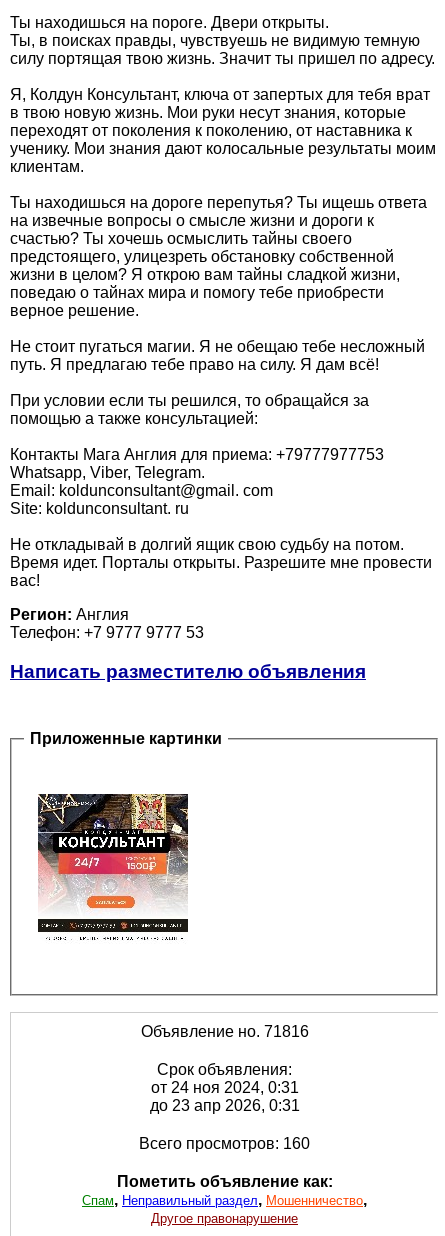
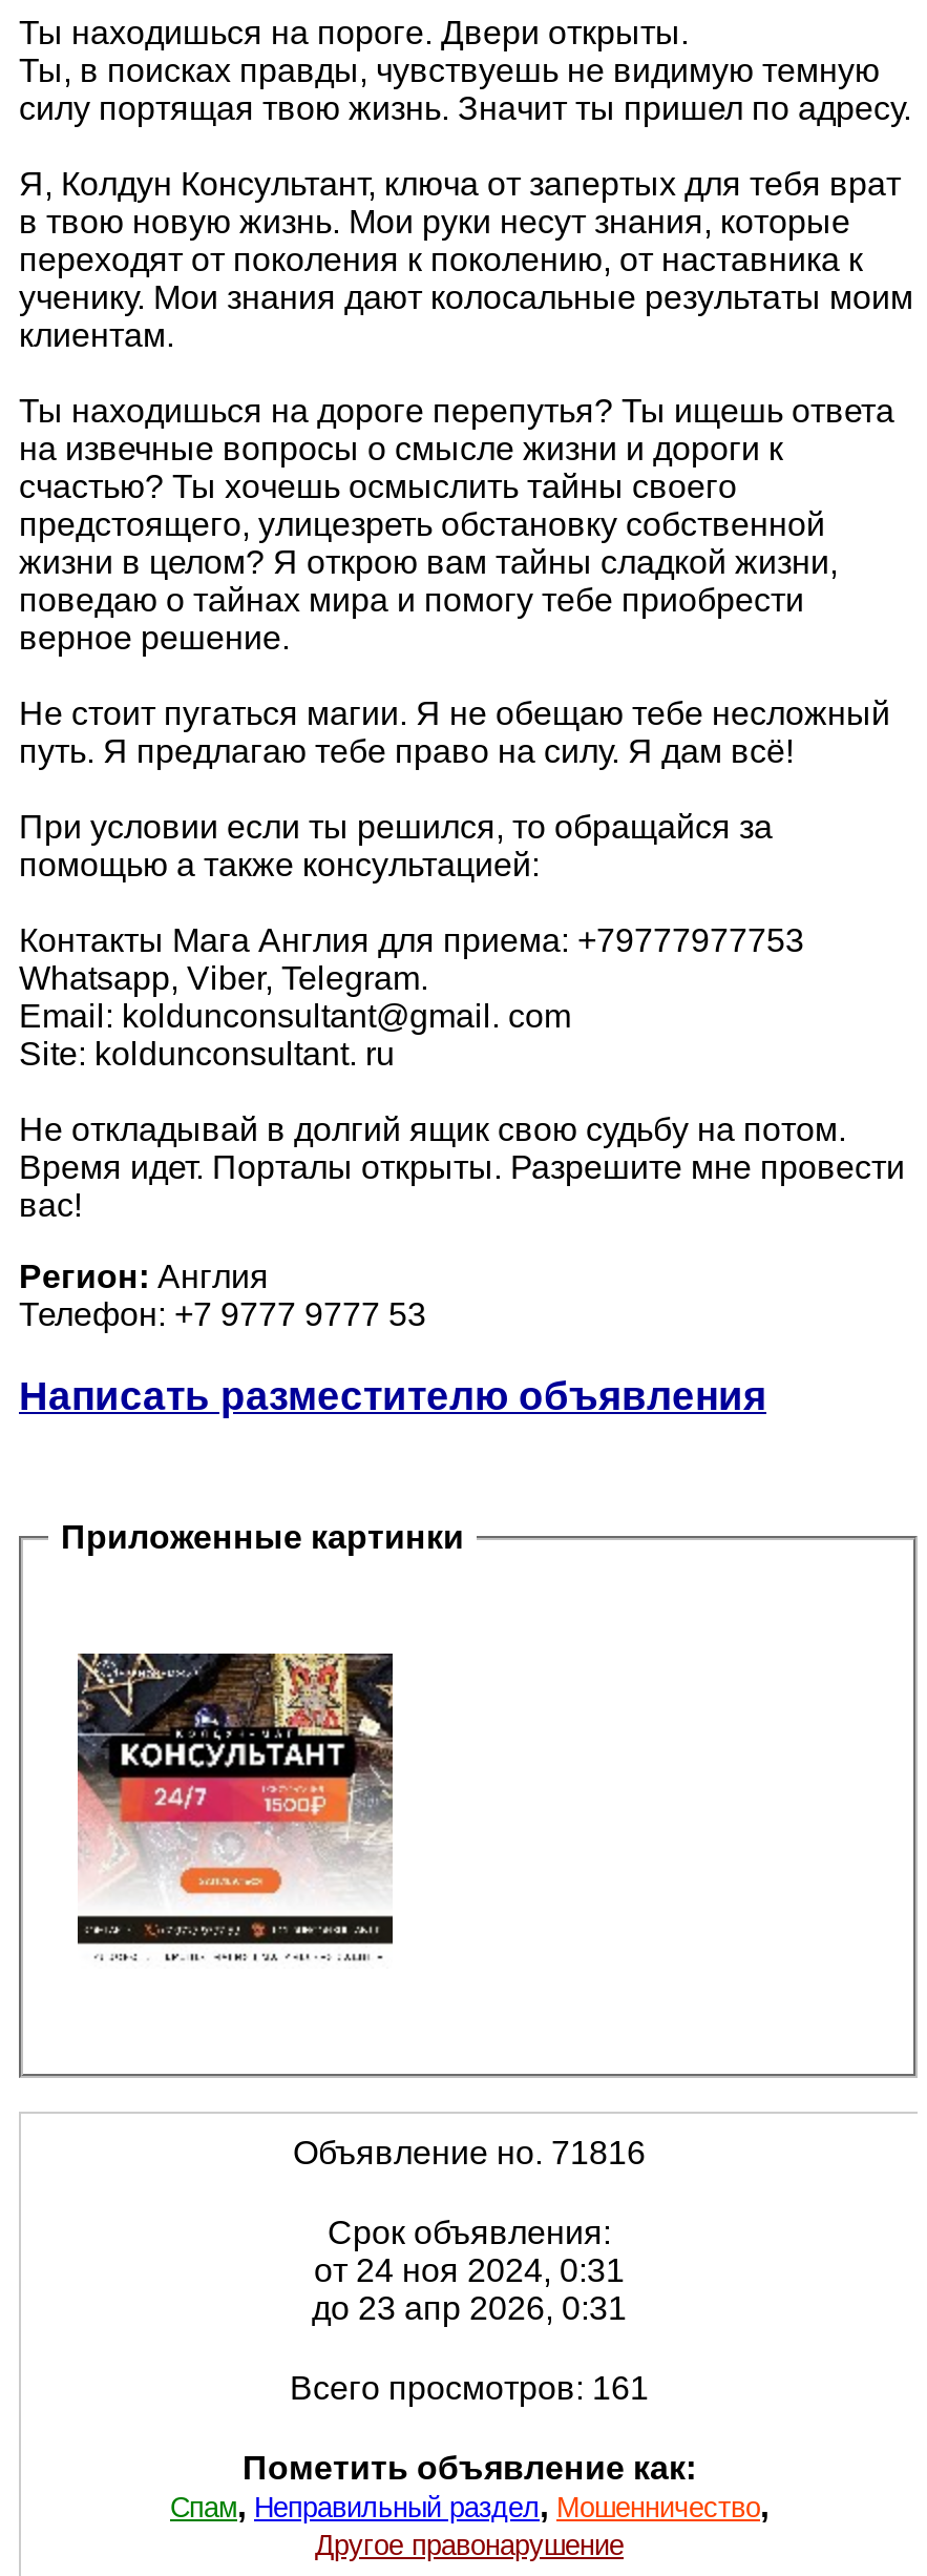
- Всего просмотров: 160
+ Всего просмотров: 161
